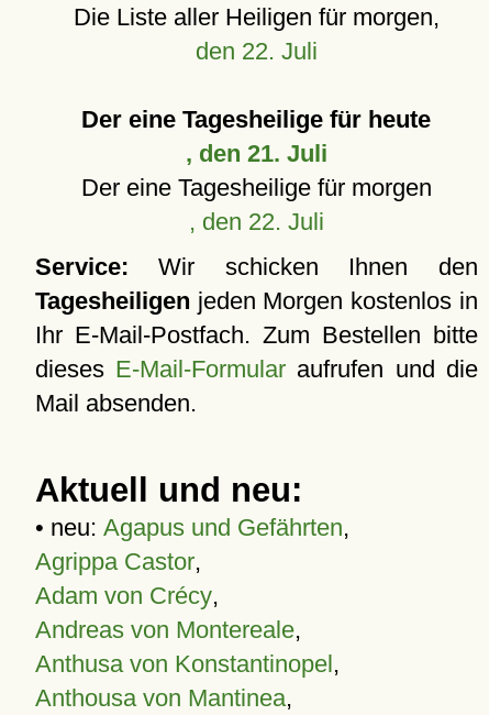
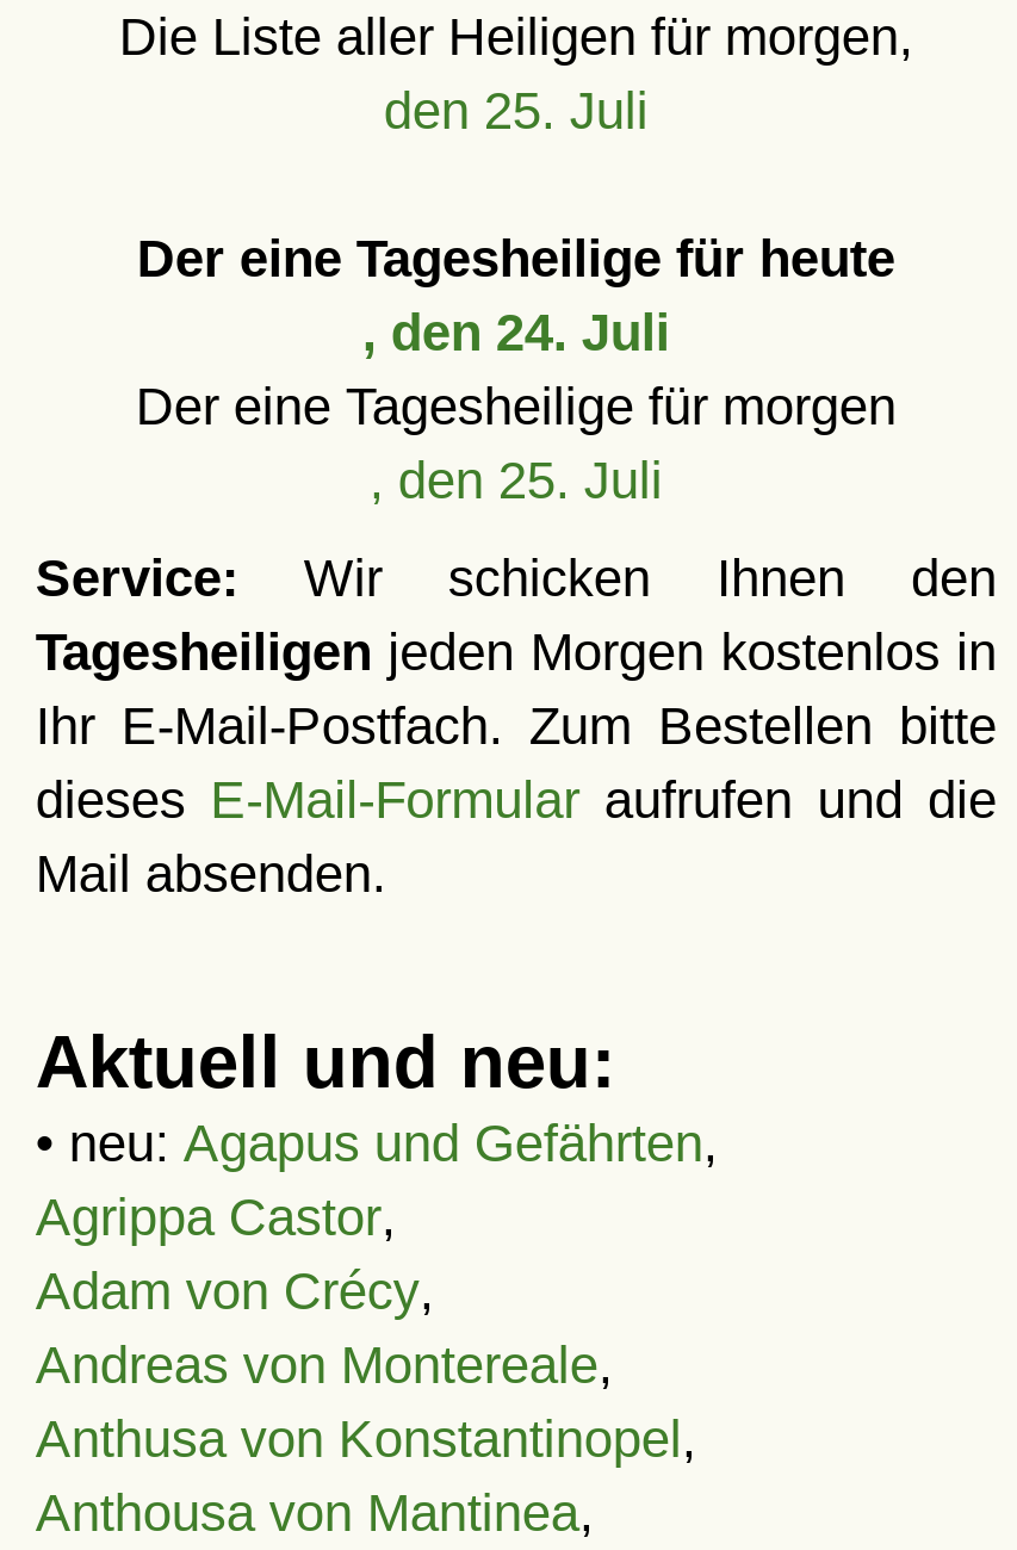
- den 22. Juli
+ den 25. Juli

- , den 21. Juli
+ , den 24. Juli

- , den 22. Juli
+ , den 25. Juli
